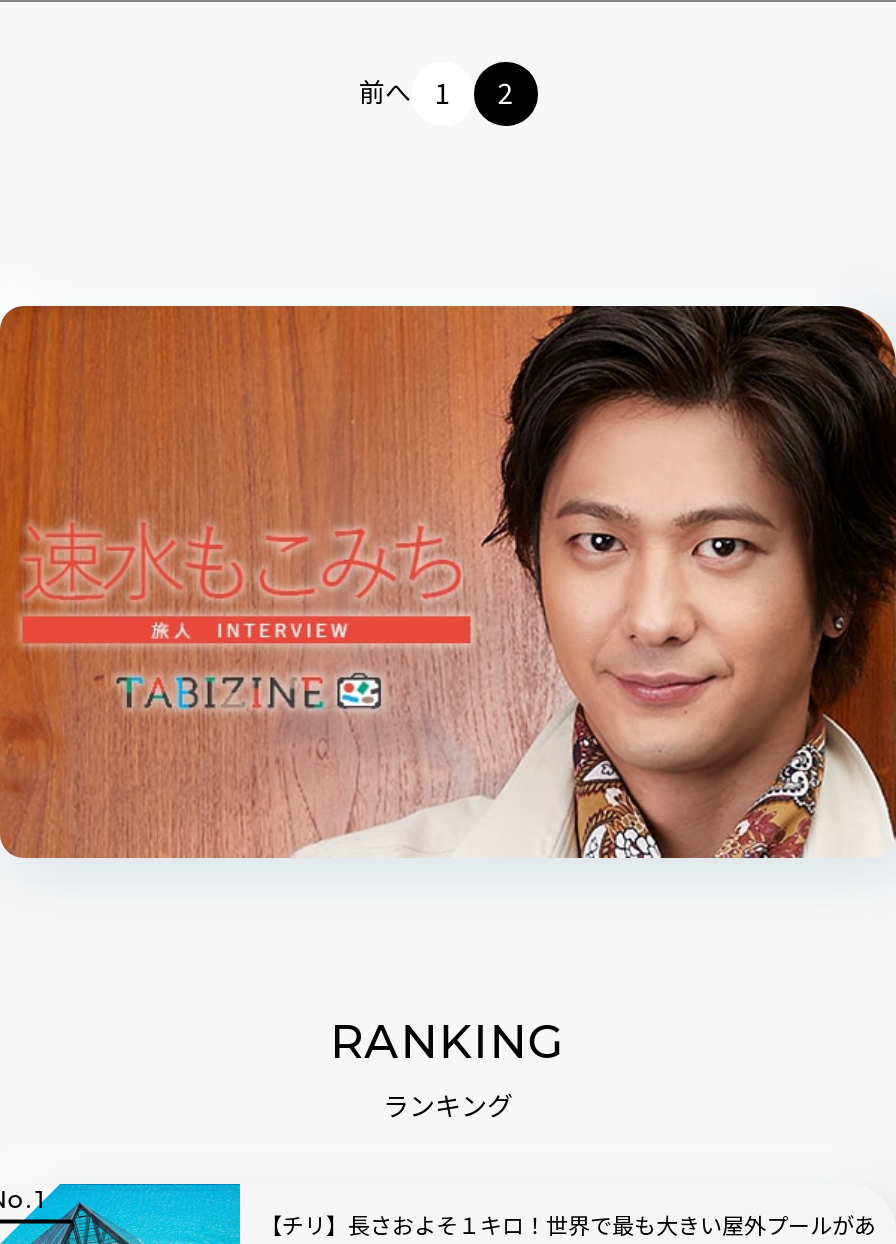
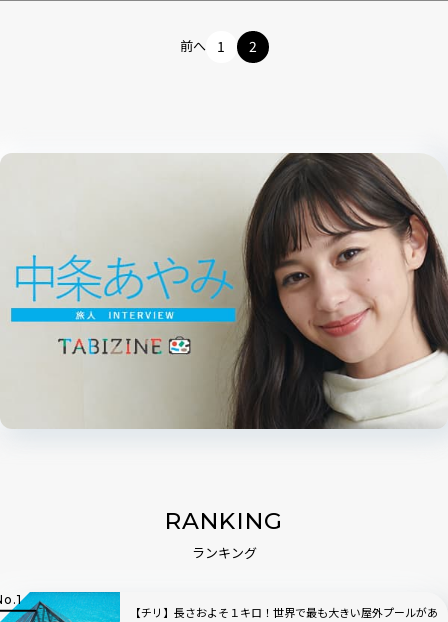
- [image]
+ [image]
